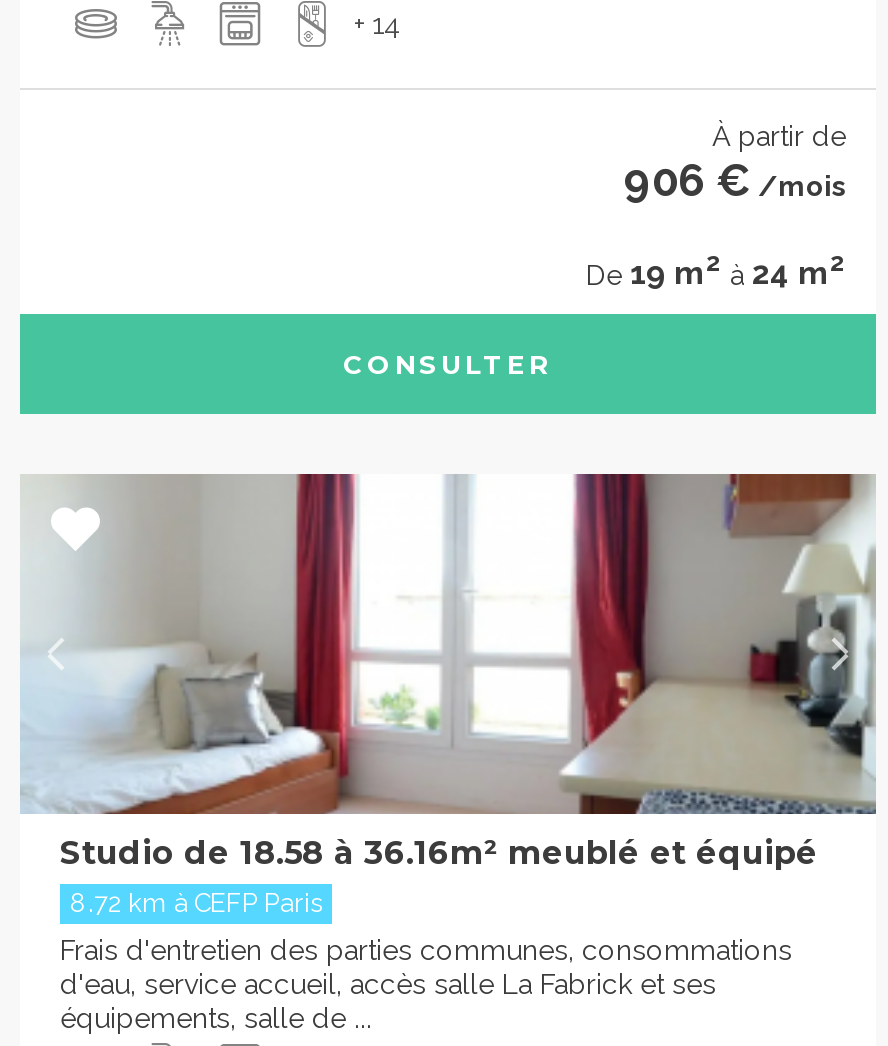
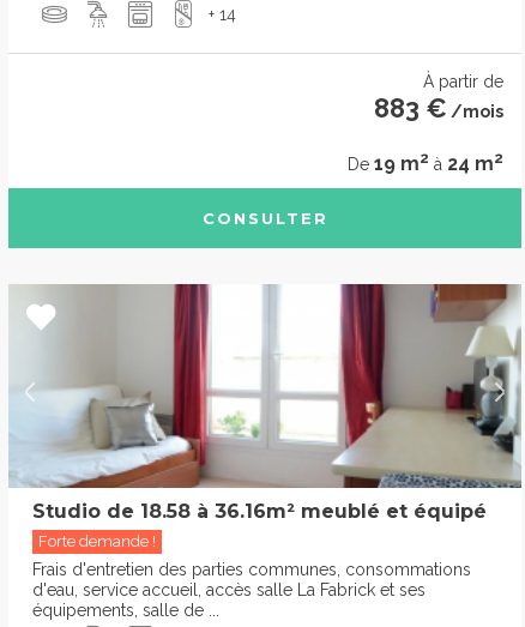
- 906 €/mois
+ 883 €/mois

- 8.72 km à CEFP Paris
+ Forte demande !
